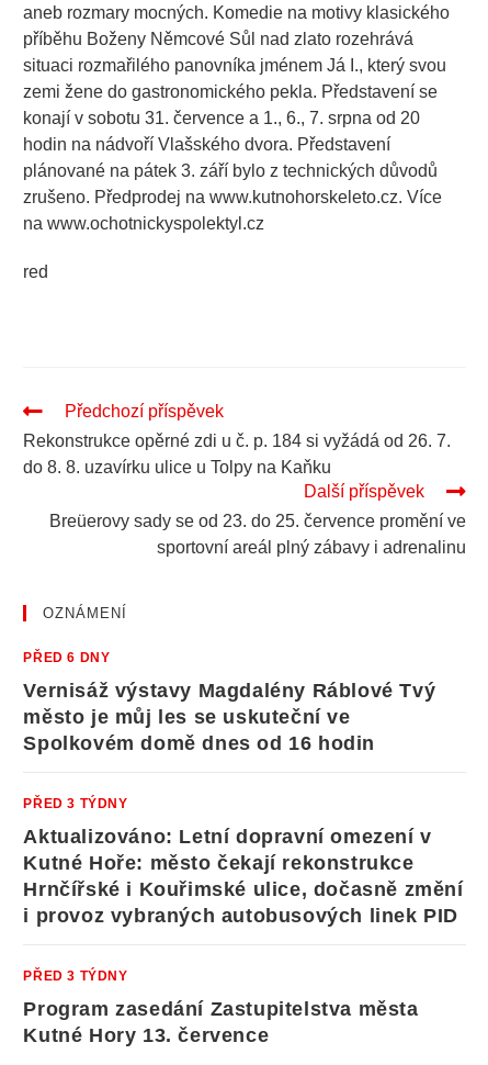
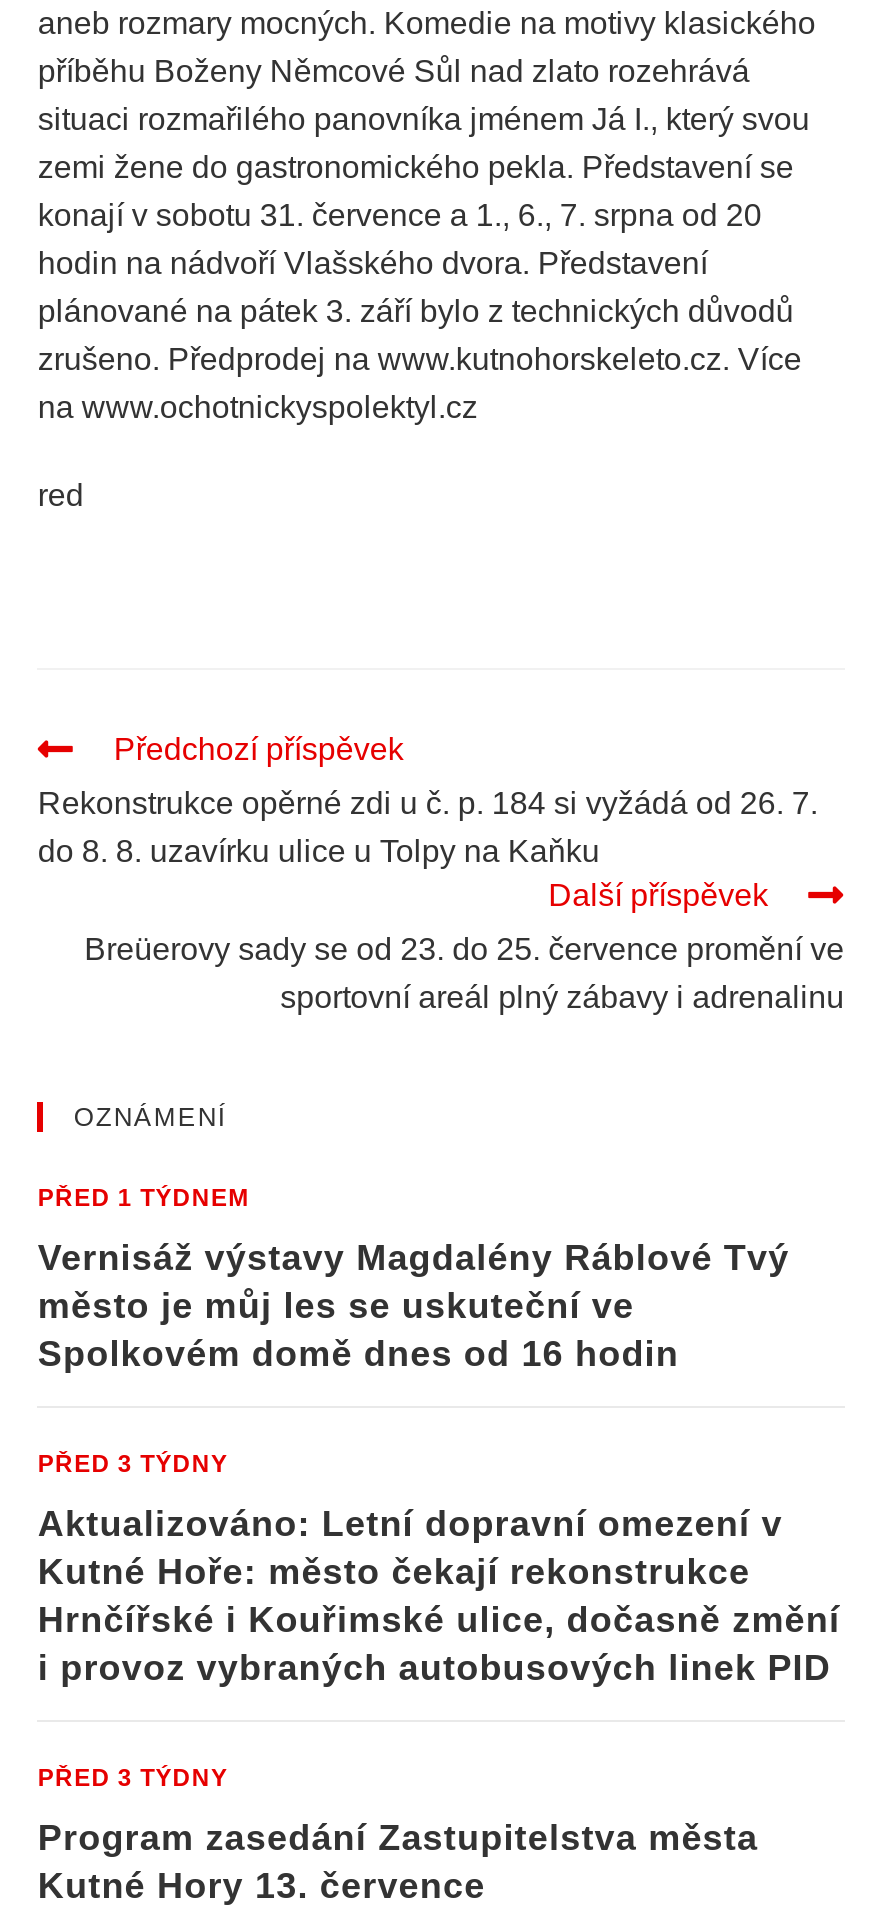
- PŘED 6 DNY
+ PŘED 1 TÝDNEM
